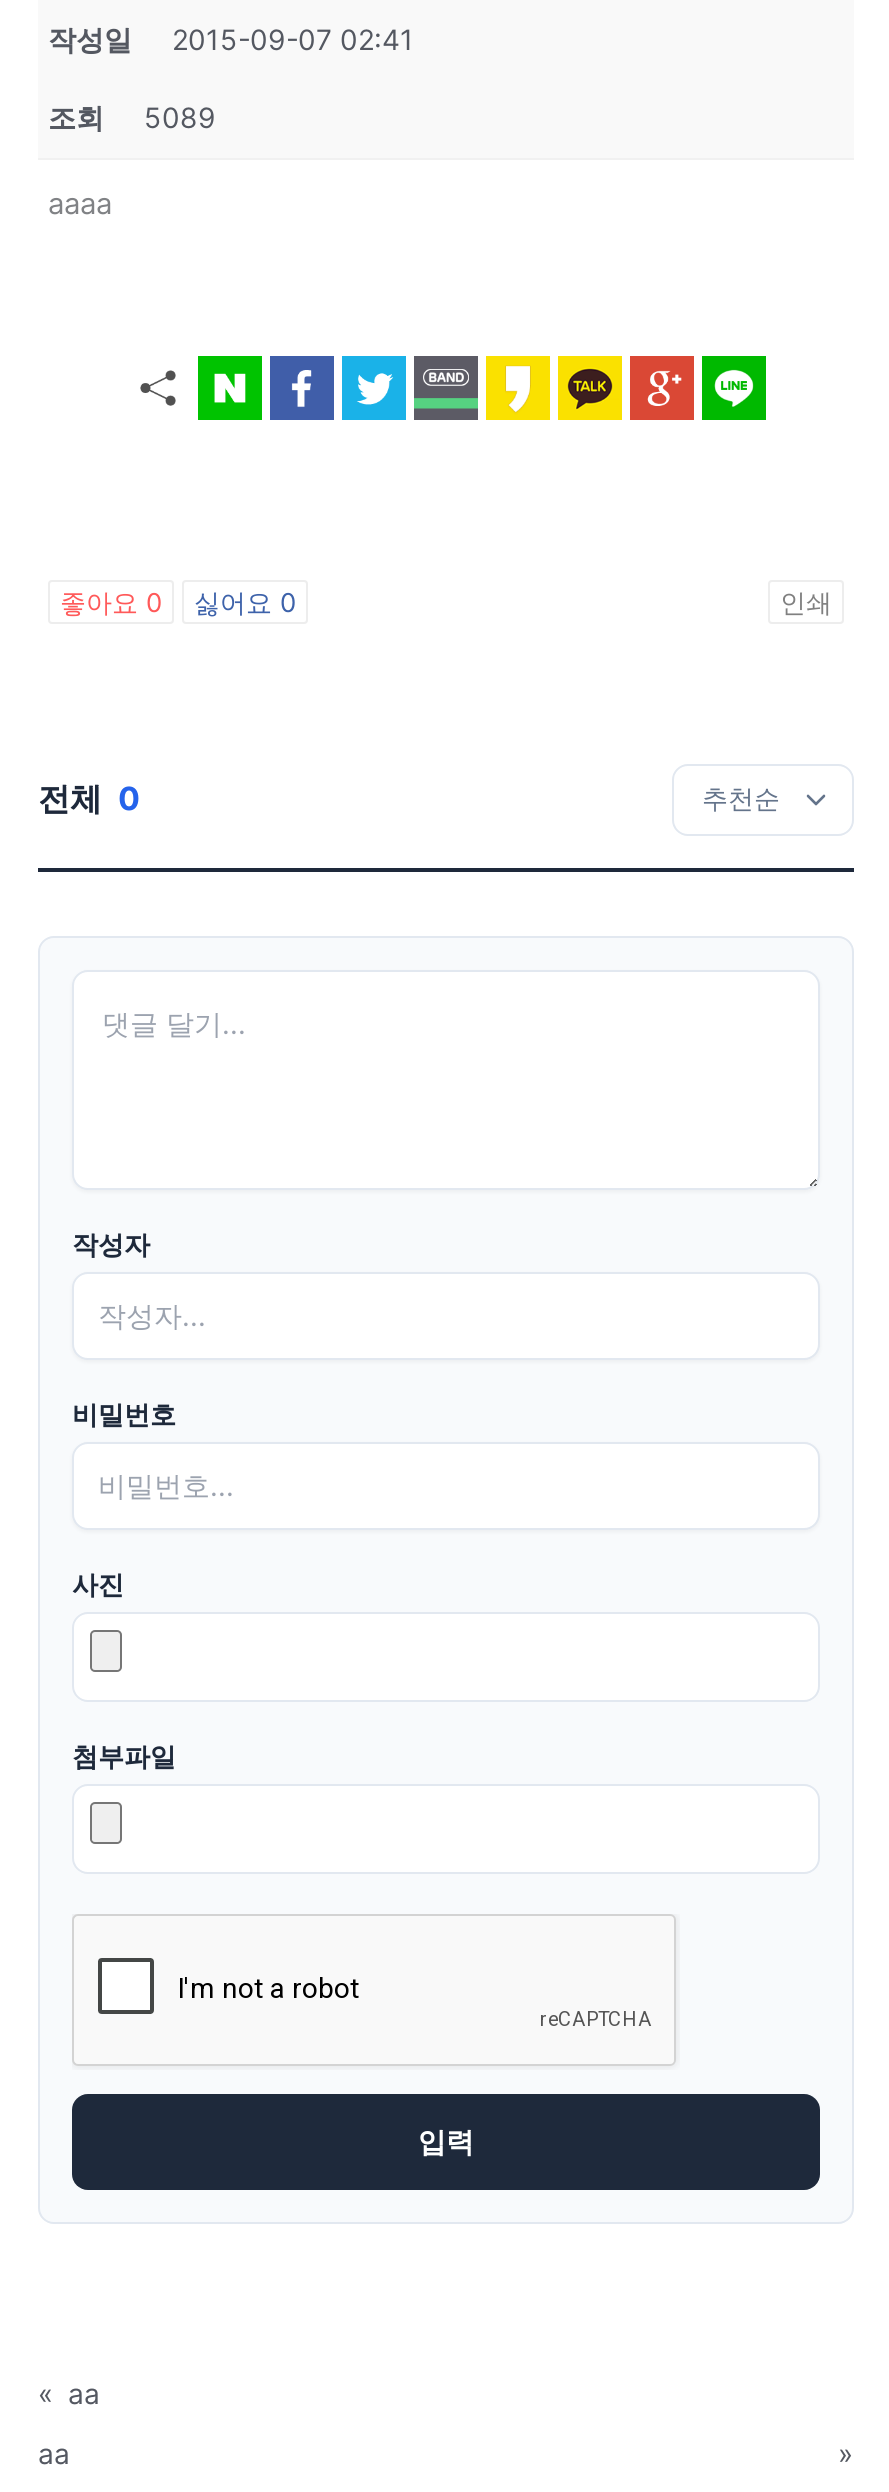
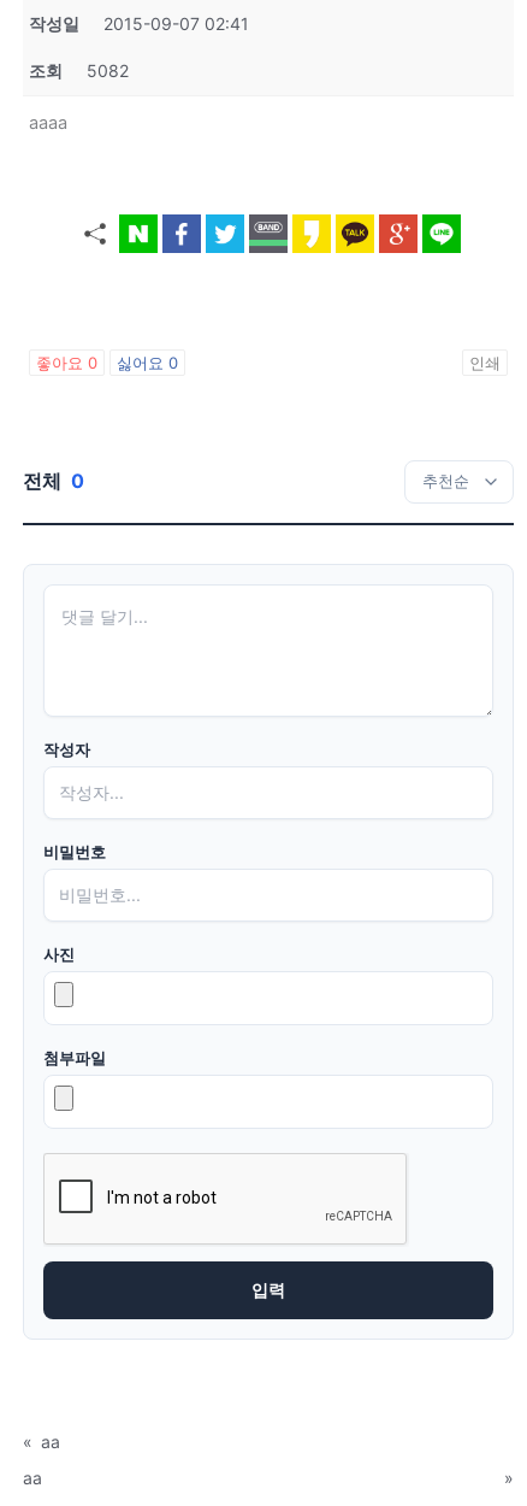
- 조회 5089
+ 조회 5082
